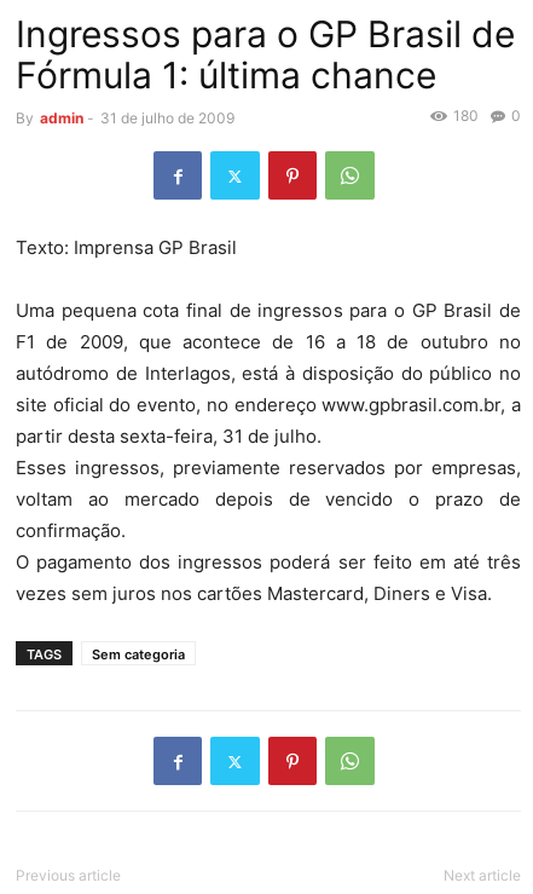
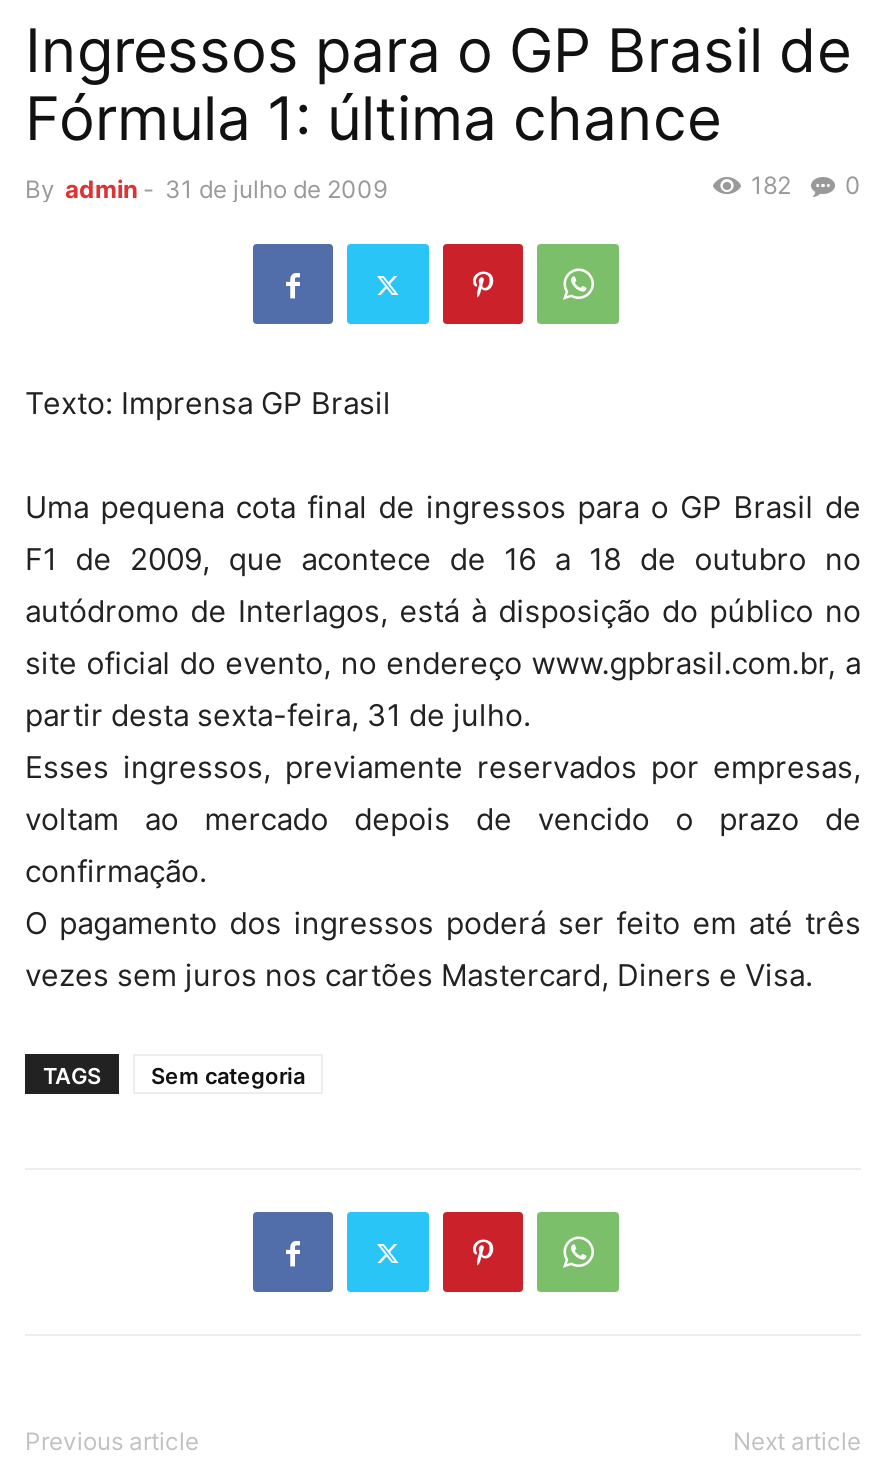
- 180 0
+ 182 0
